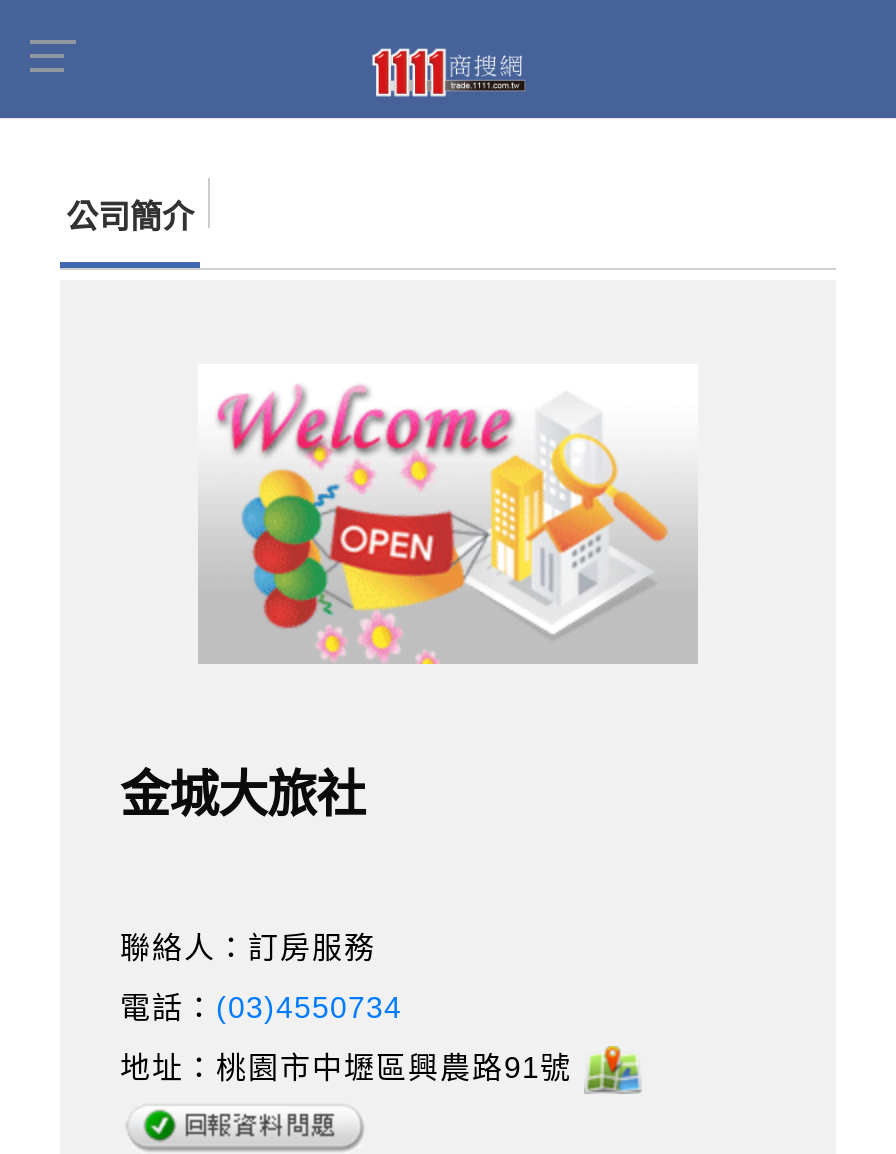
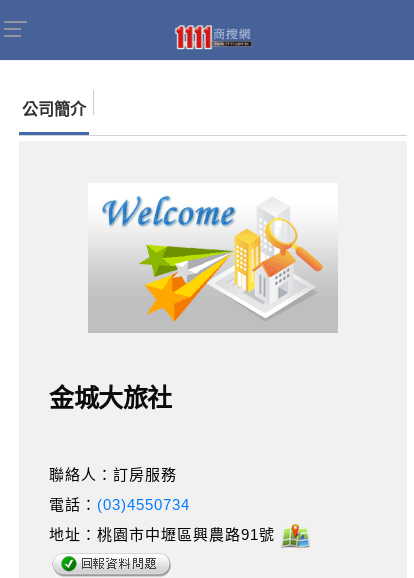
- [image]
+ [image]
